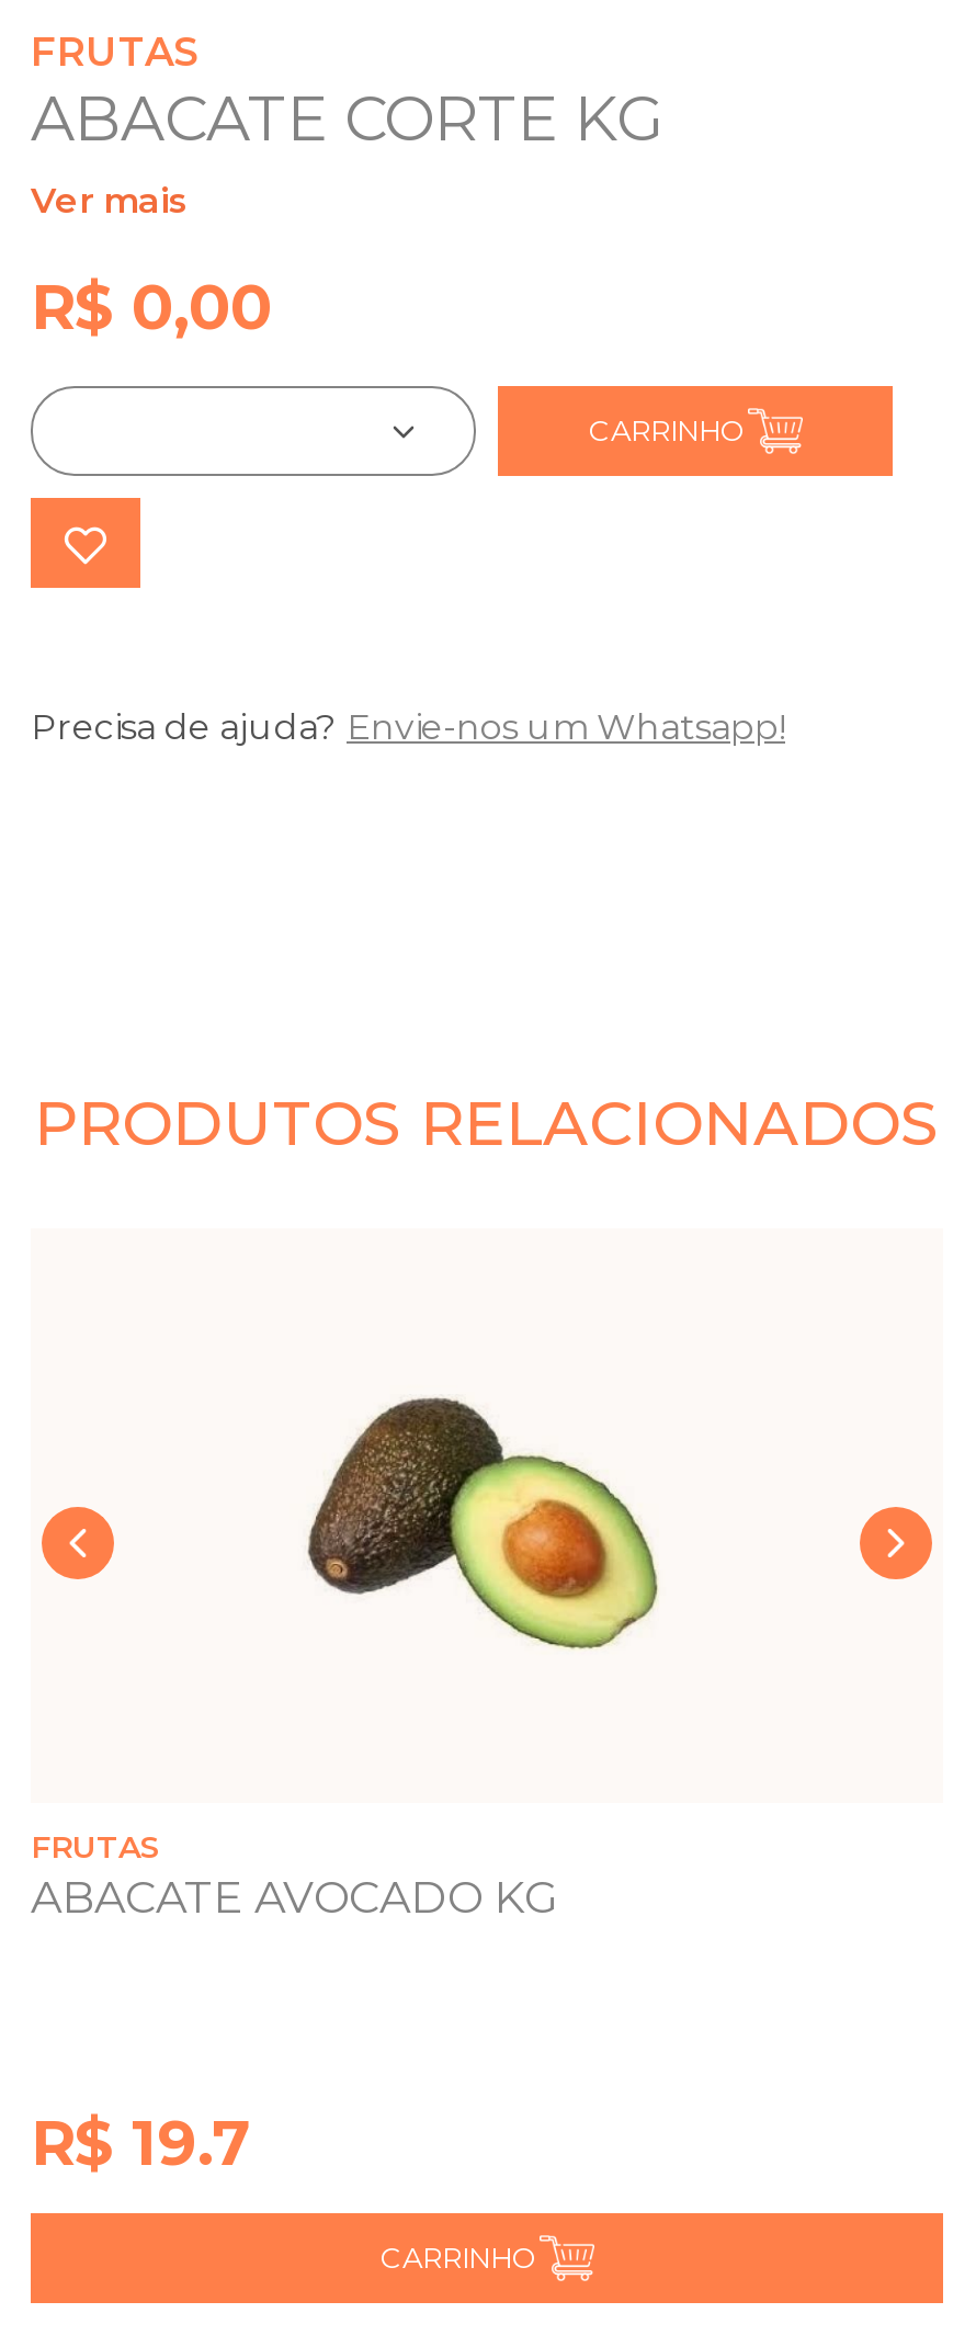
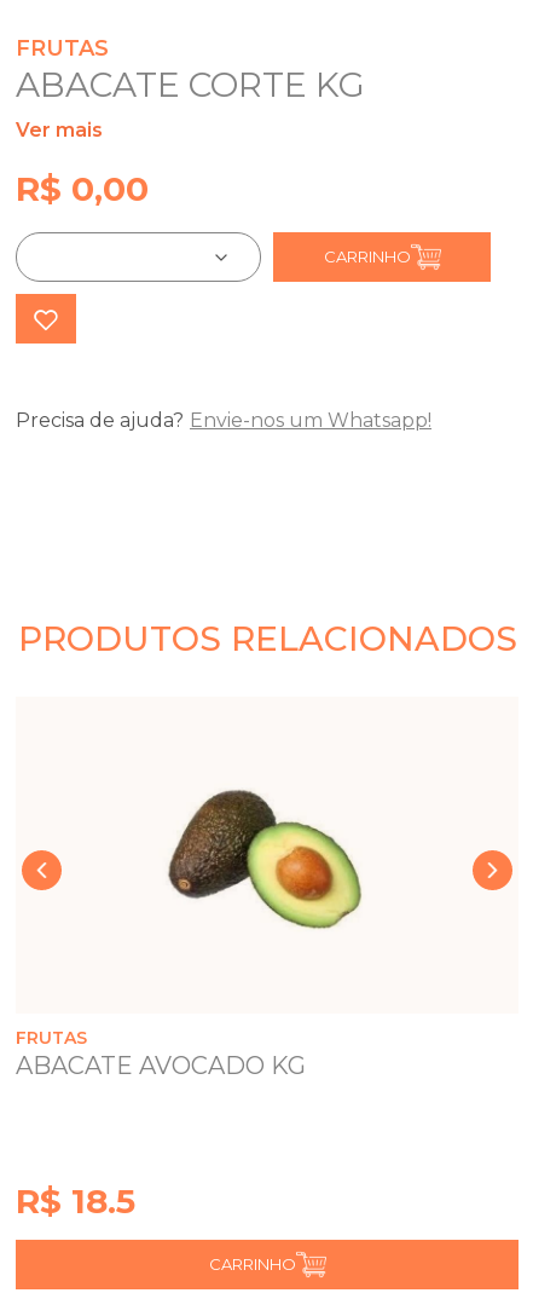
- R$ 19.7
+ R$ 18.5
